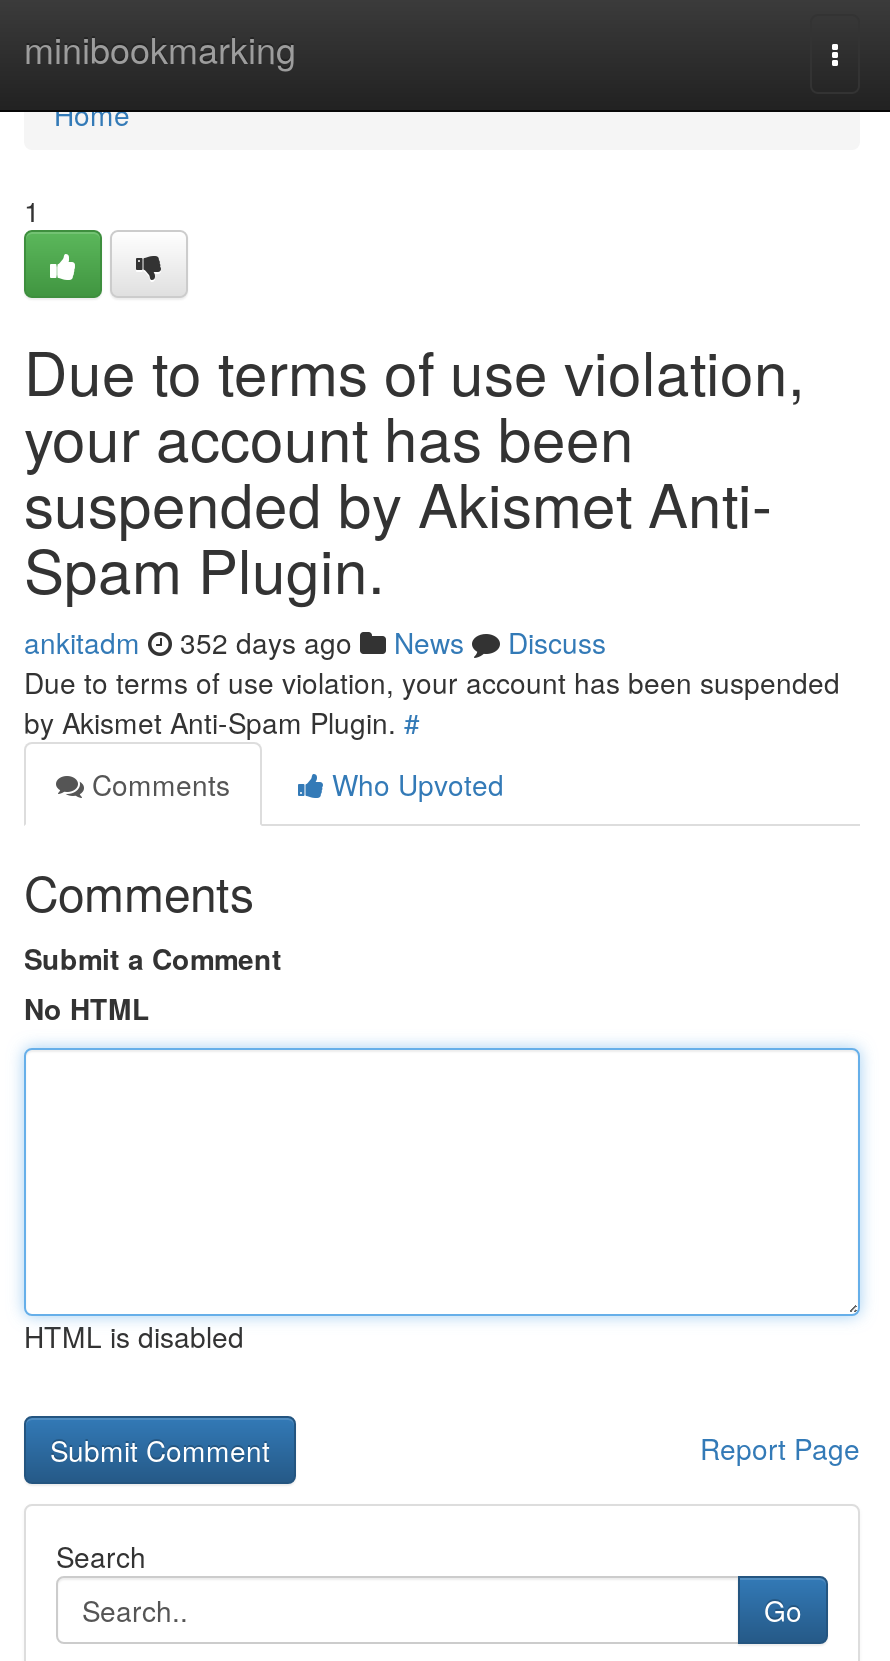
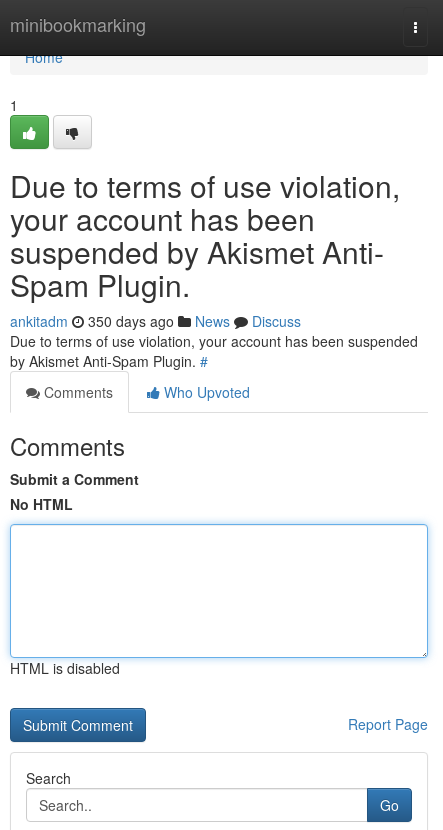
- ankitadm 352 days ago News Discuss
+ ankitadm 350 days ago News Discuss
